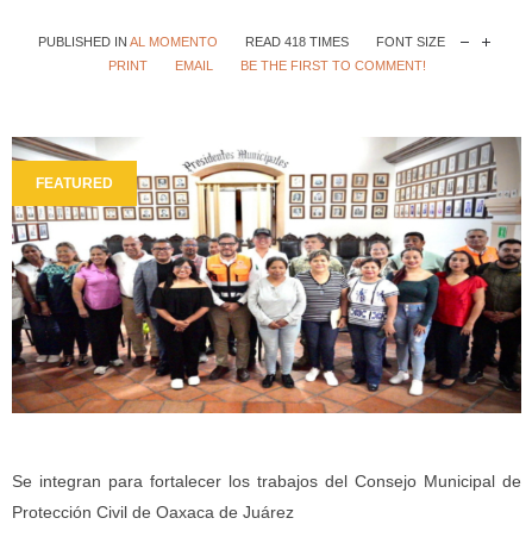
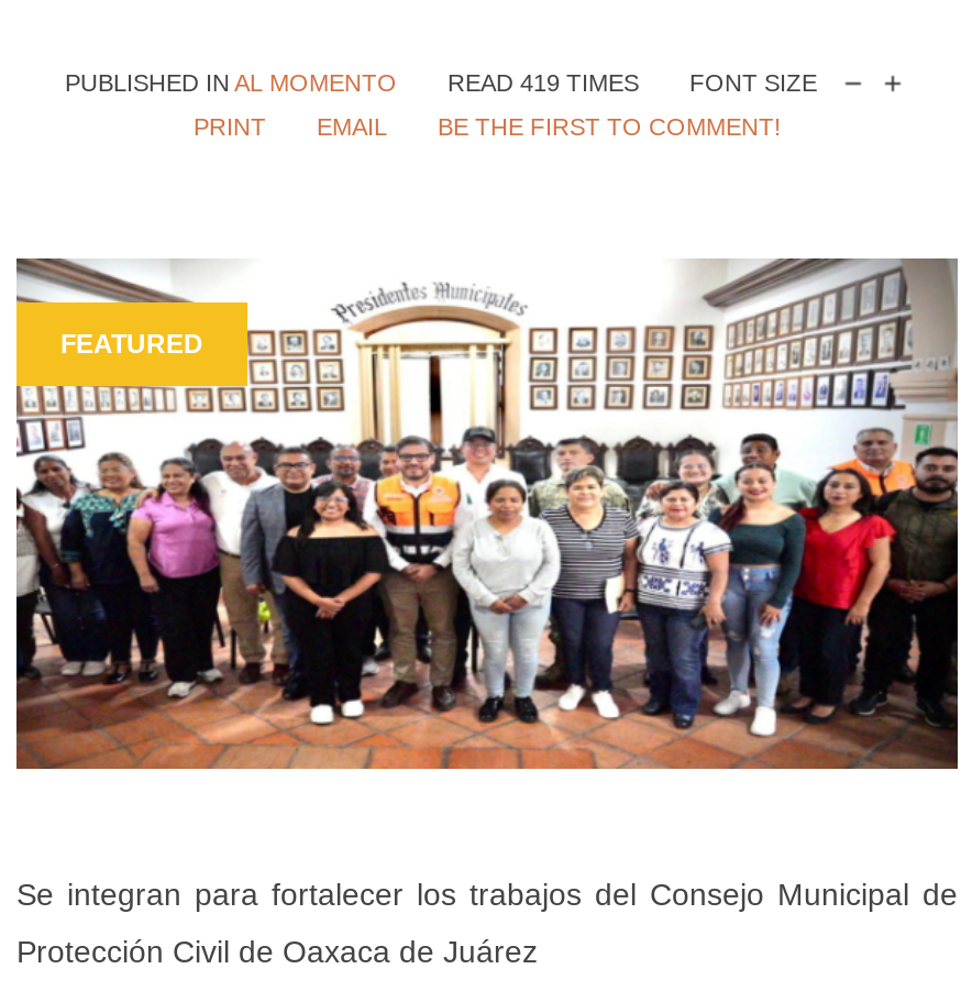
- PUBLISHED IN AL MOMENTO READ 418 TIMES FONT SIZE
+ PUBLISHED IN AL MOMENTO READ 419 TIMES FONT SIZE
